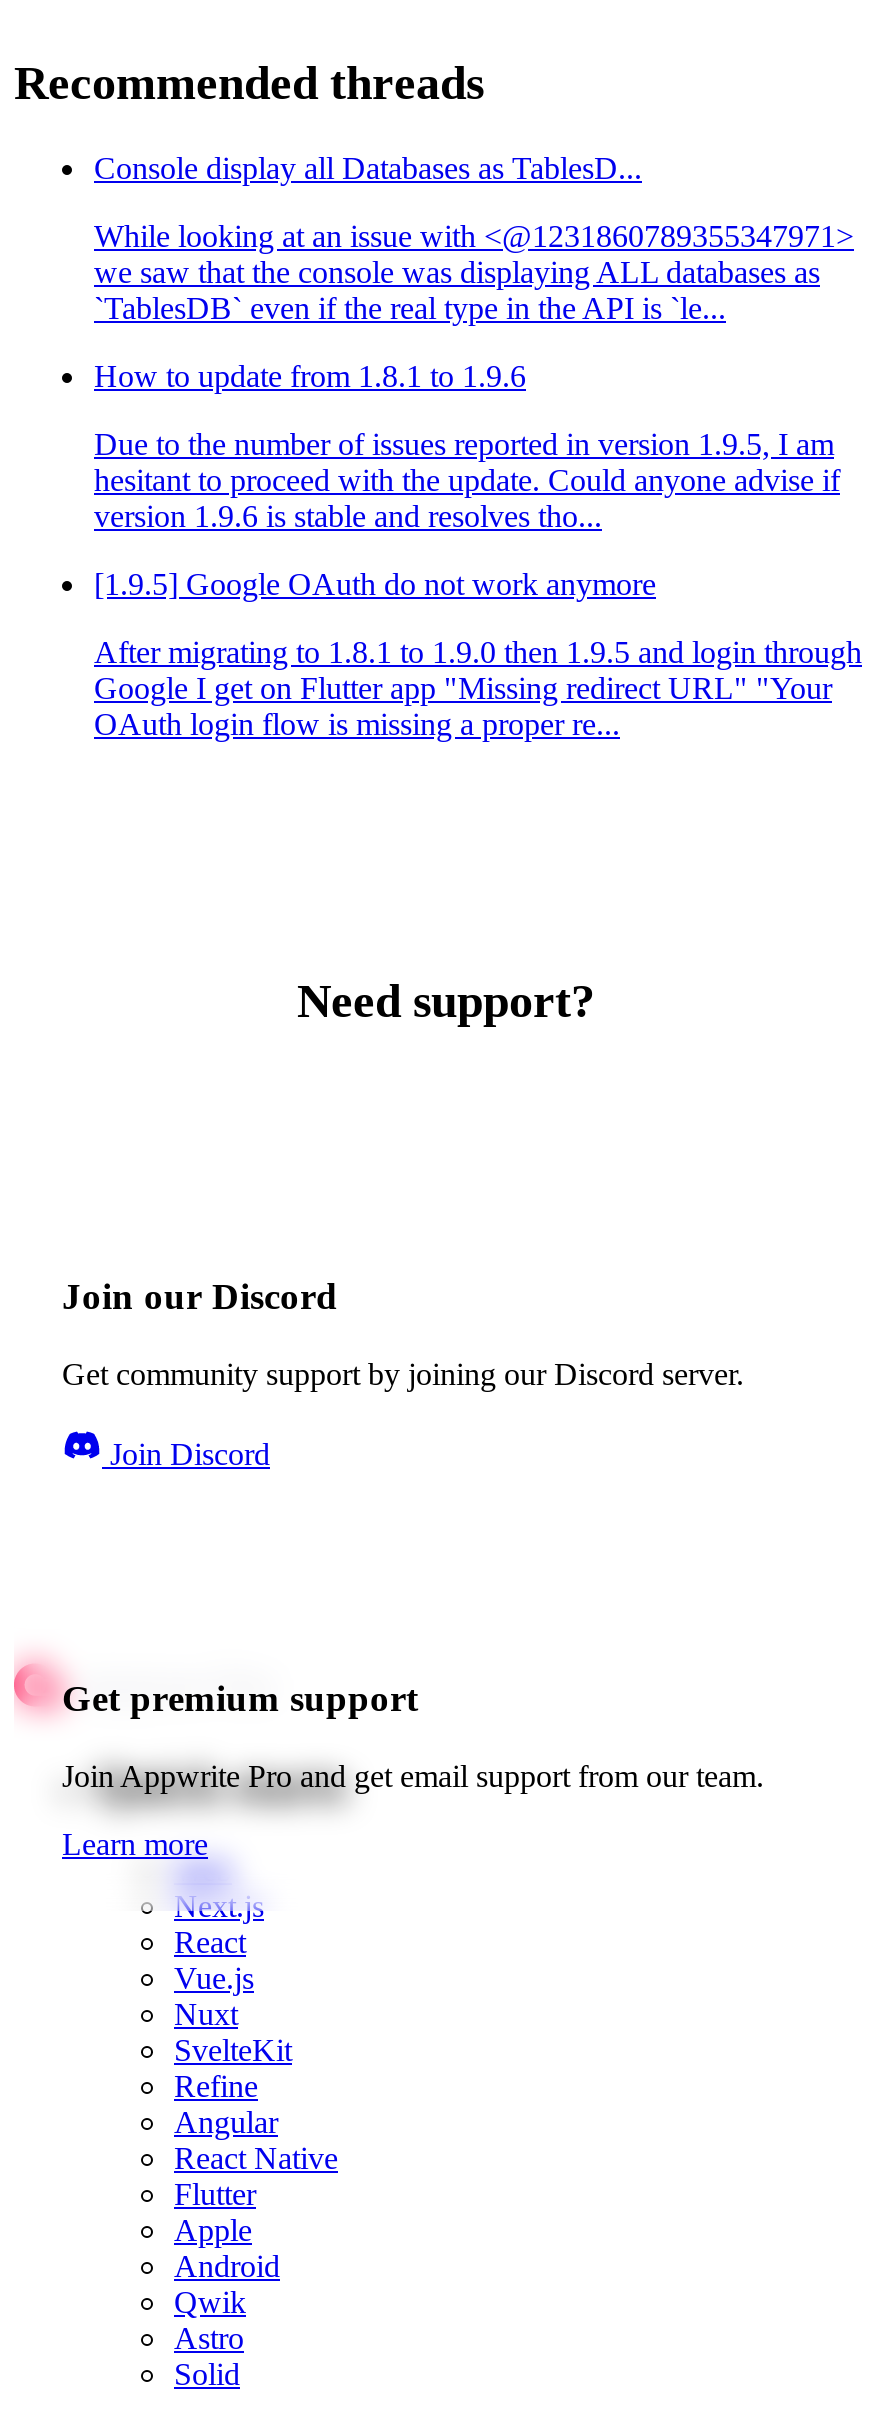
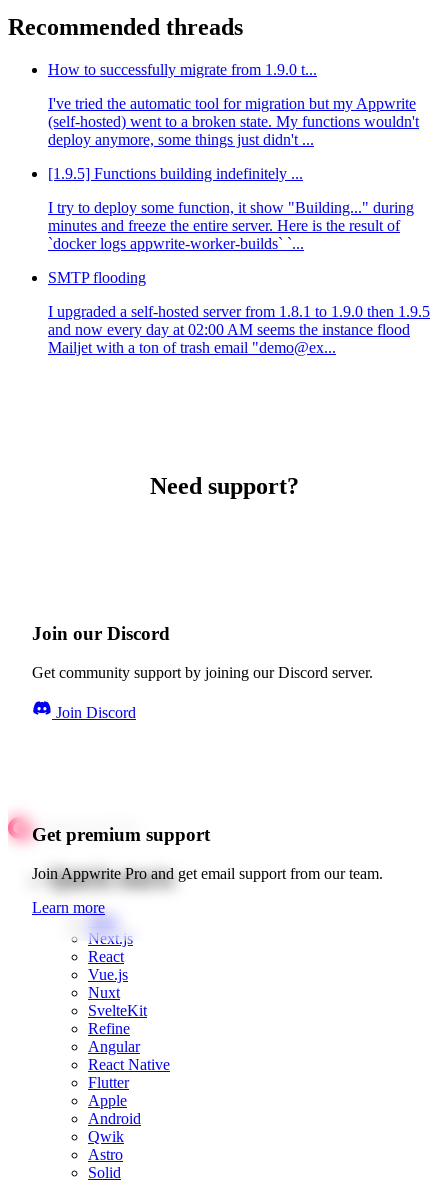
- Console display all Databases as TablesD...
+ How to successfully migrate from 1.9.0 t...

- While looking at an issue with <@1231860789355347971>
- we saw that the console was displaying ALL databases as
- `TablesDB` even if the real type in the API is `le...
+ I've tried the automatic tool for migration but my Appwrite
+ (self-hosted) went to a broken state. My functions wouldn't
+ deploy anymore, some things just didn't ...

- How to update from 1.8.1 to 1.9.6
+ [1.9.5] Functions building indefinitely ...

- Due to the number of issues reported in version 1.9.5, I am
- hesitant to proceed with the update. Could anyone advise if
- version 1.9.6 is stable and resolves tho...
+ I try to deploy some function, it show "Building..." during
+ minutes and freeze the entire server. Here is the result of
+ `docker logs appwrite-worker-builds` `...

- [1.9.5] Google OAuth do not work anymore
+ SMTP flooding

- After migrating to 1.8.1 to 1.9.0 then 1.9.5 and login through
- Google I get on Flutter app "Missing redirect URL" "Your
- OAuth login flow is missing a proper re...
+ I upgraded a self-hosted server from 1.8.1 to 1.9.0 then 1.9.5
+ and now every day at 02:00 AM seems the instance flood
+ Mailjet with a ton of trash email "demo@ex...
